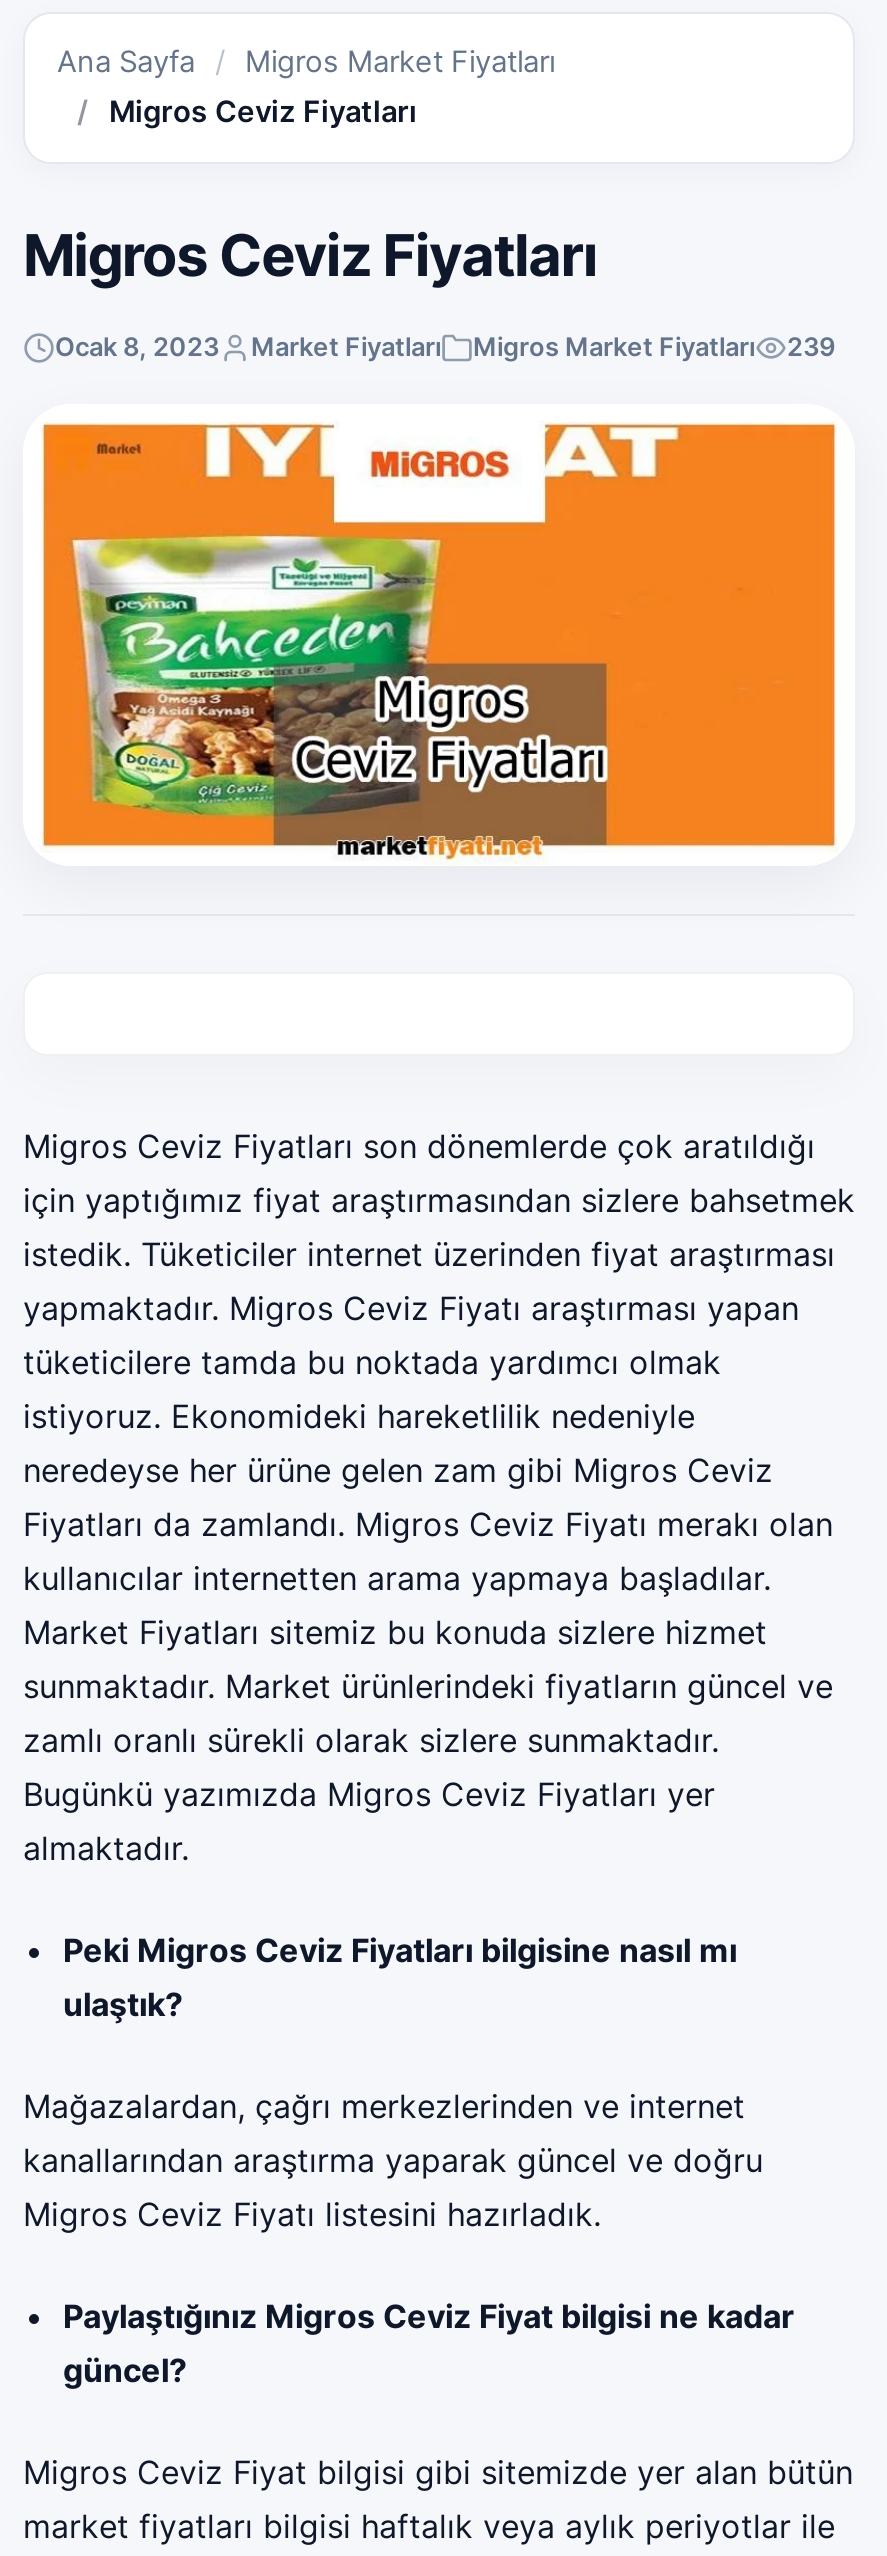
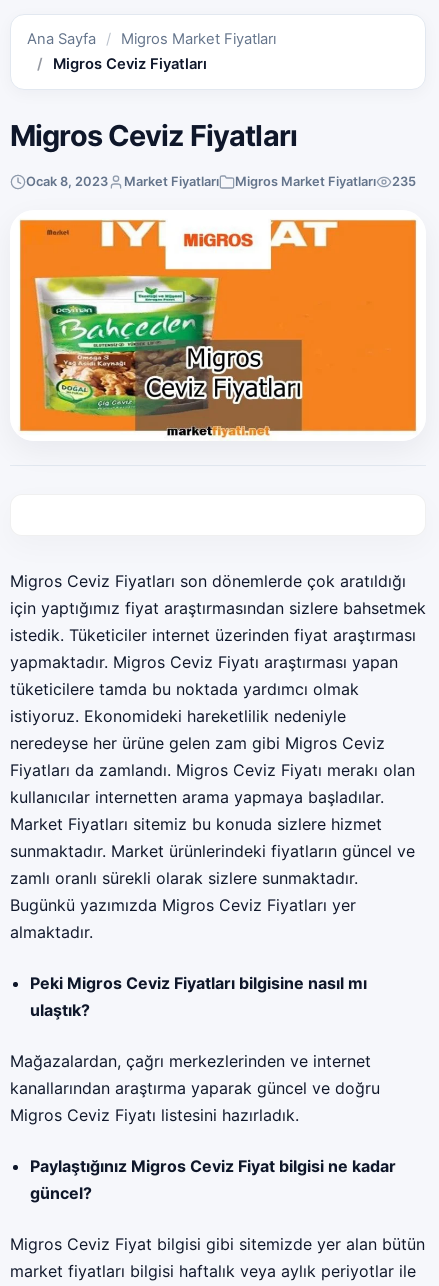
- Ocak 8, 2023 Market Fiyatları Migros Market Fiyatları 239
+ Ocak 8, 2023 Market Fiyatları Migros Market Fiyatları 235
